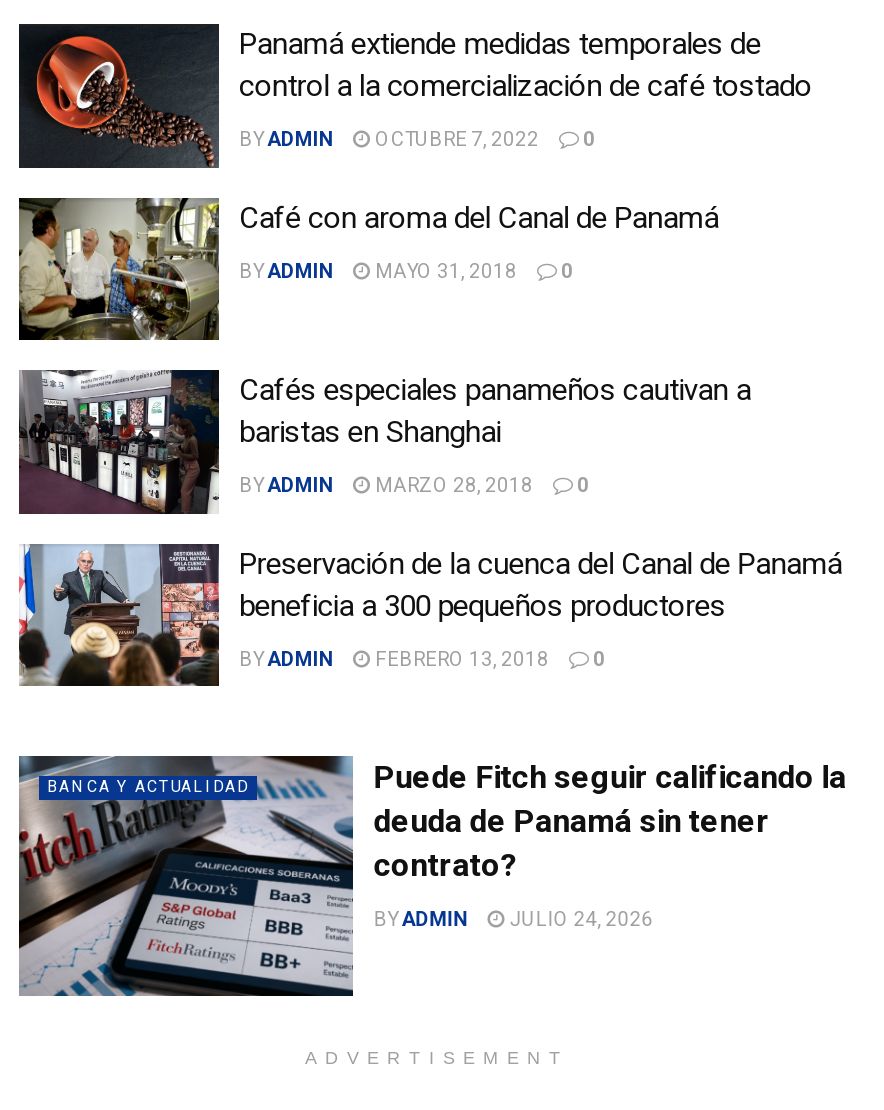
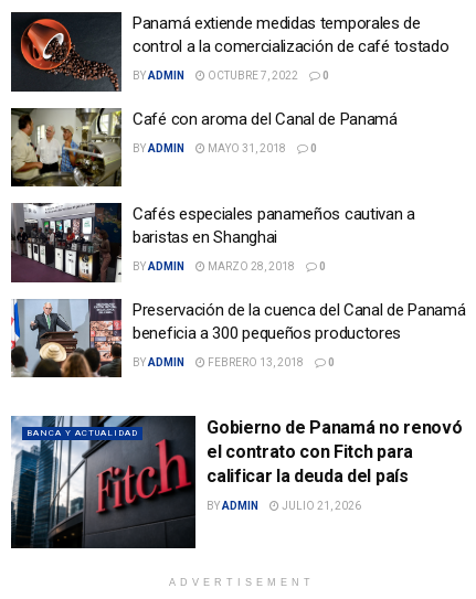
- [image]
- Puede Fitch seguir calificando la
- deuda de Panamá sin tener
- contrato?
+ [image]
+ Gobierno de Panamá no renovó
+ el contrato con Fitch para
+ calificar la deuda del país

- BY ADMIN JULIO 24, 2026
+ BY ADMIN JULIO 21, 2026
